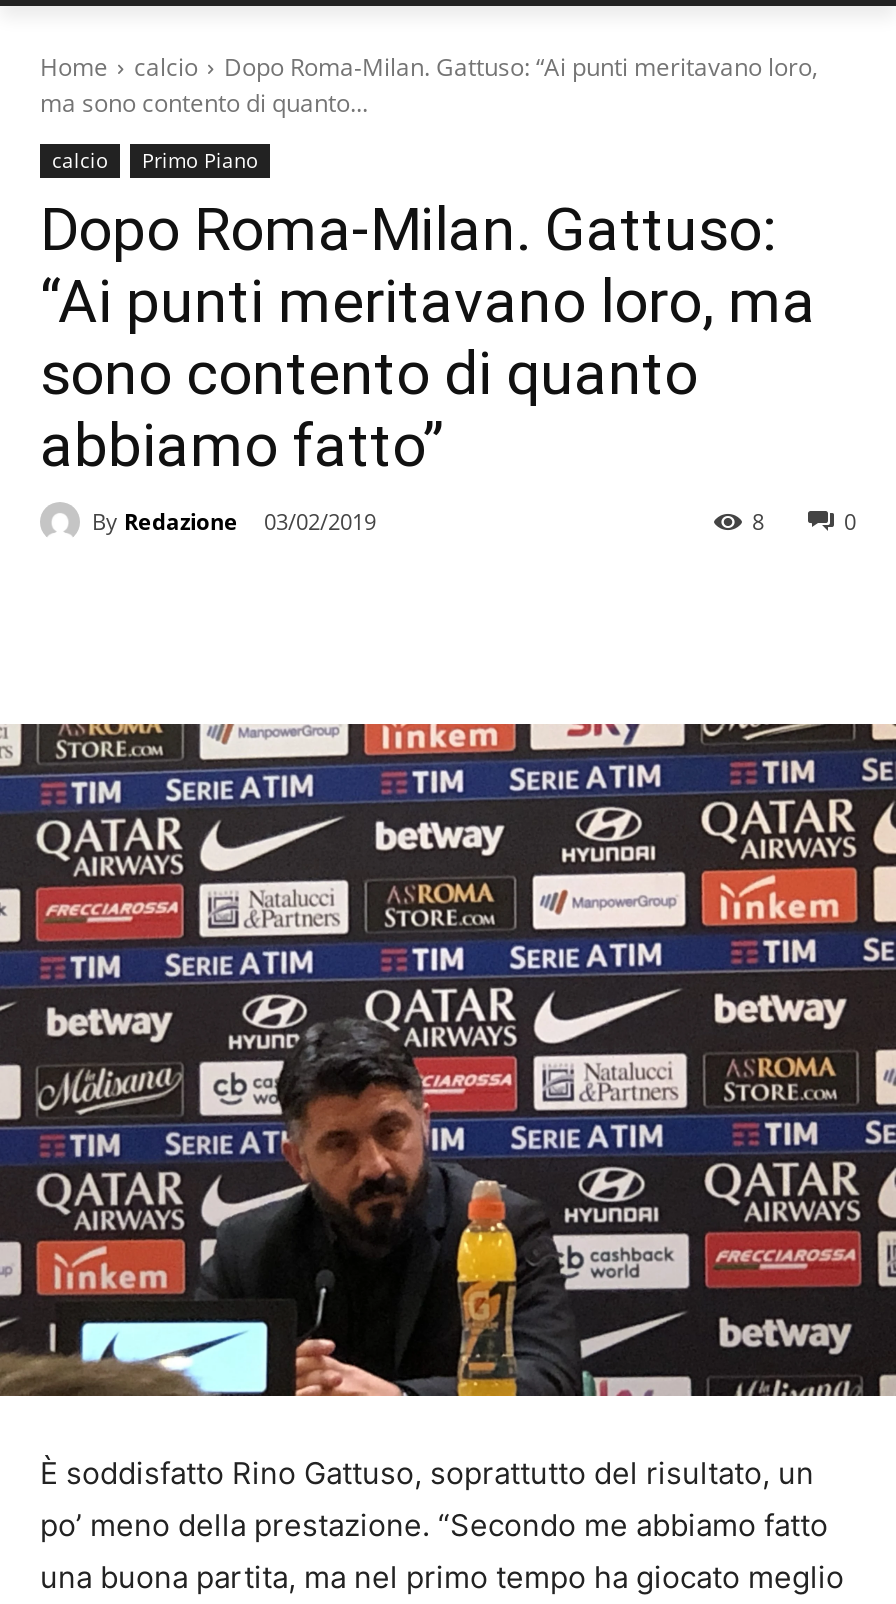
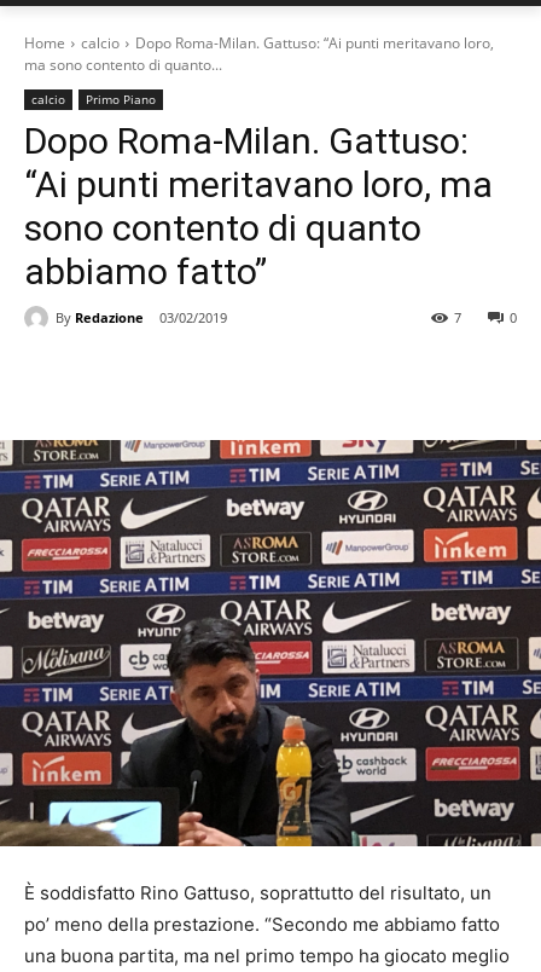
- 8
+ 7
